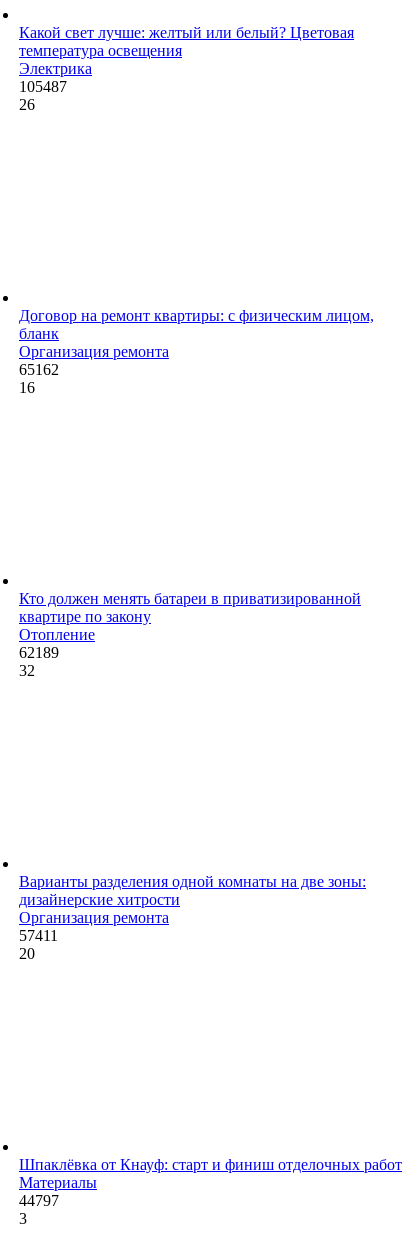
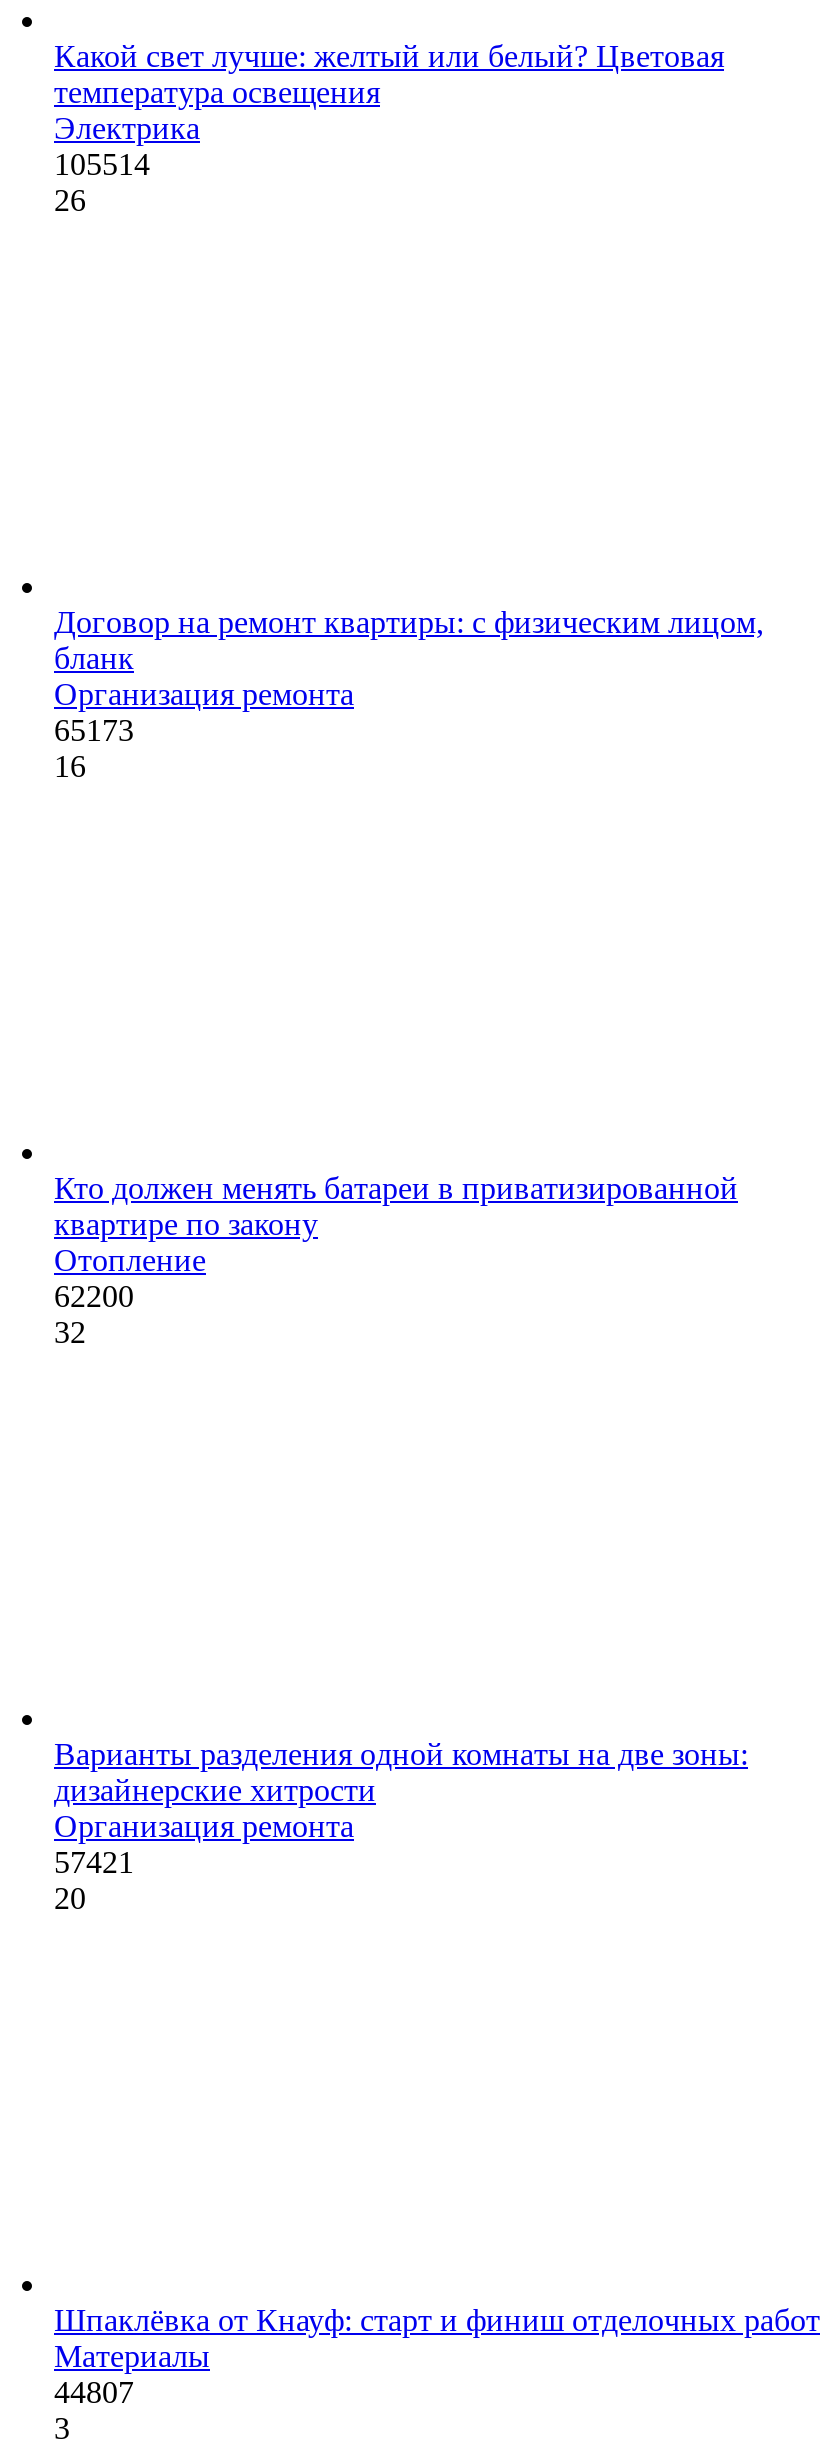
- 105487
+ 105514

- 65162
+ 65173

- 62189
+ 62200

- 57411
+ 57421

- 44797
+ 44807
